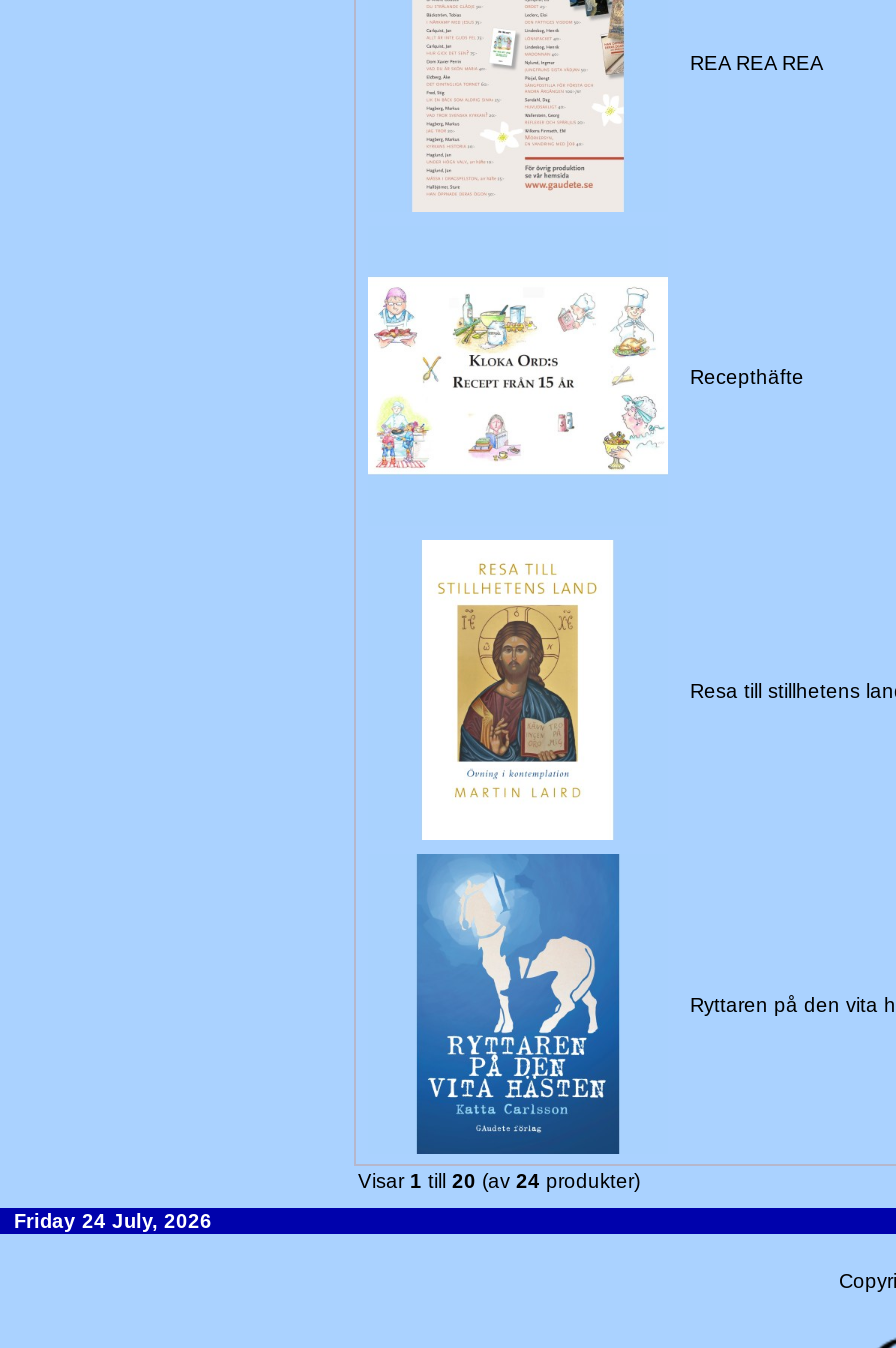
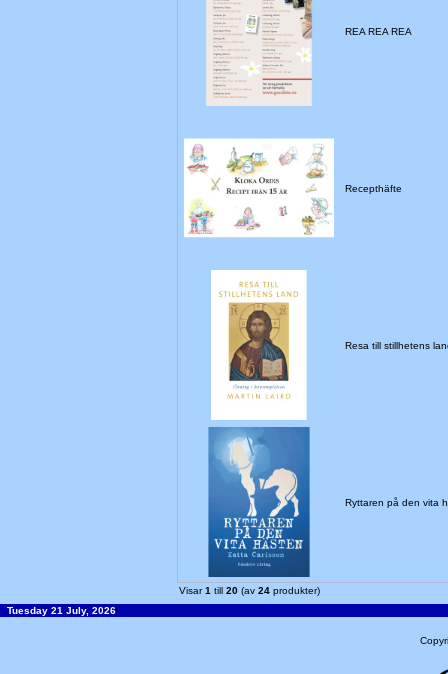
- Friday 24 July, 2026
+ Tuesday 21 July, 2026
